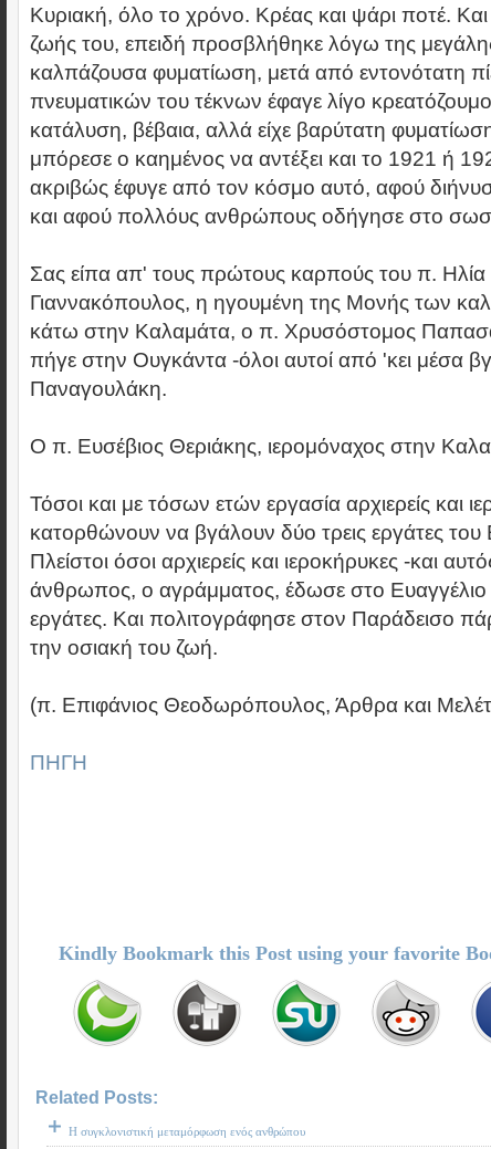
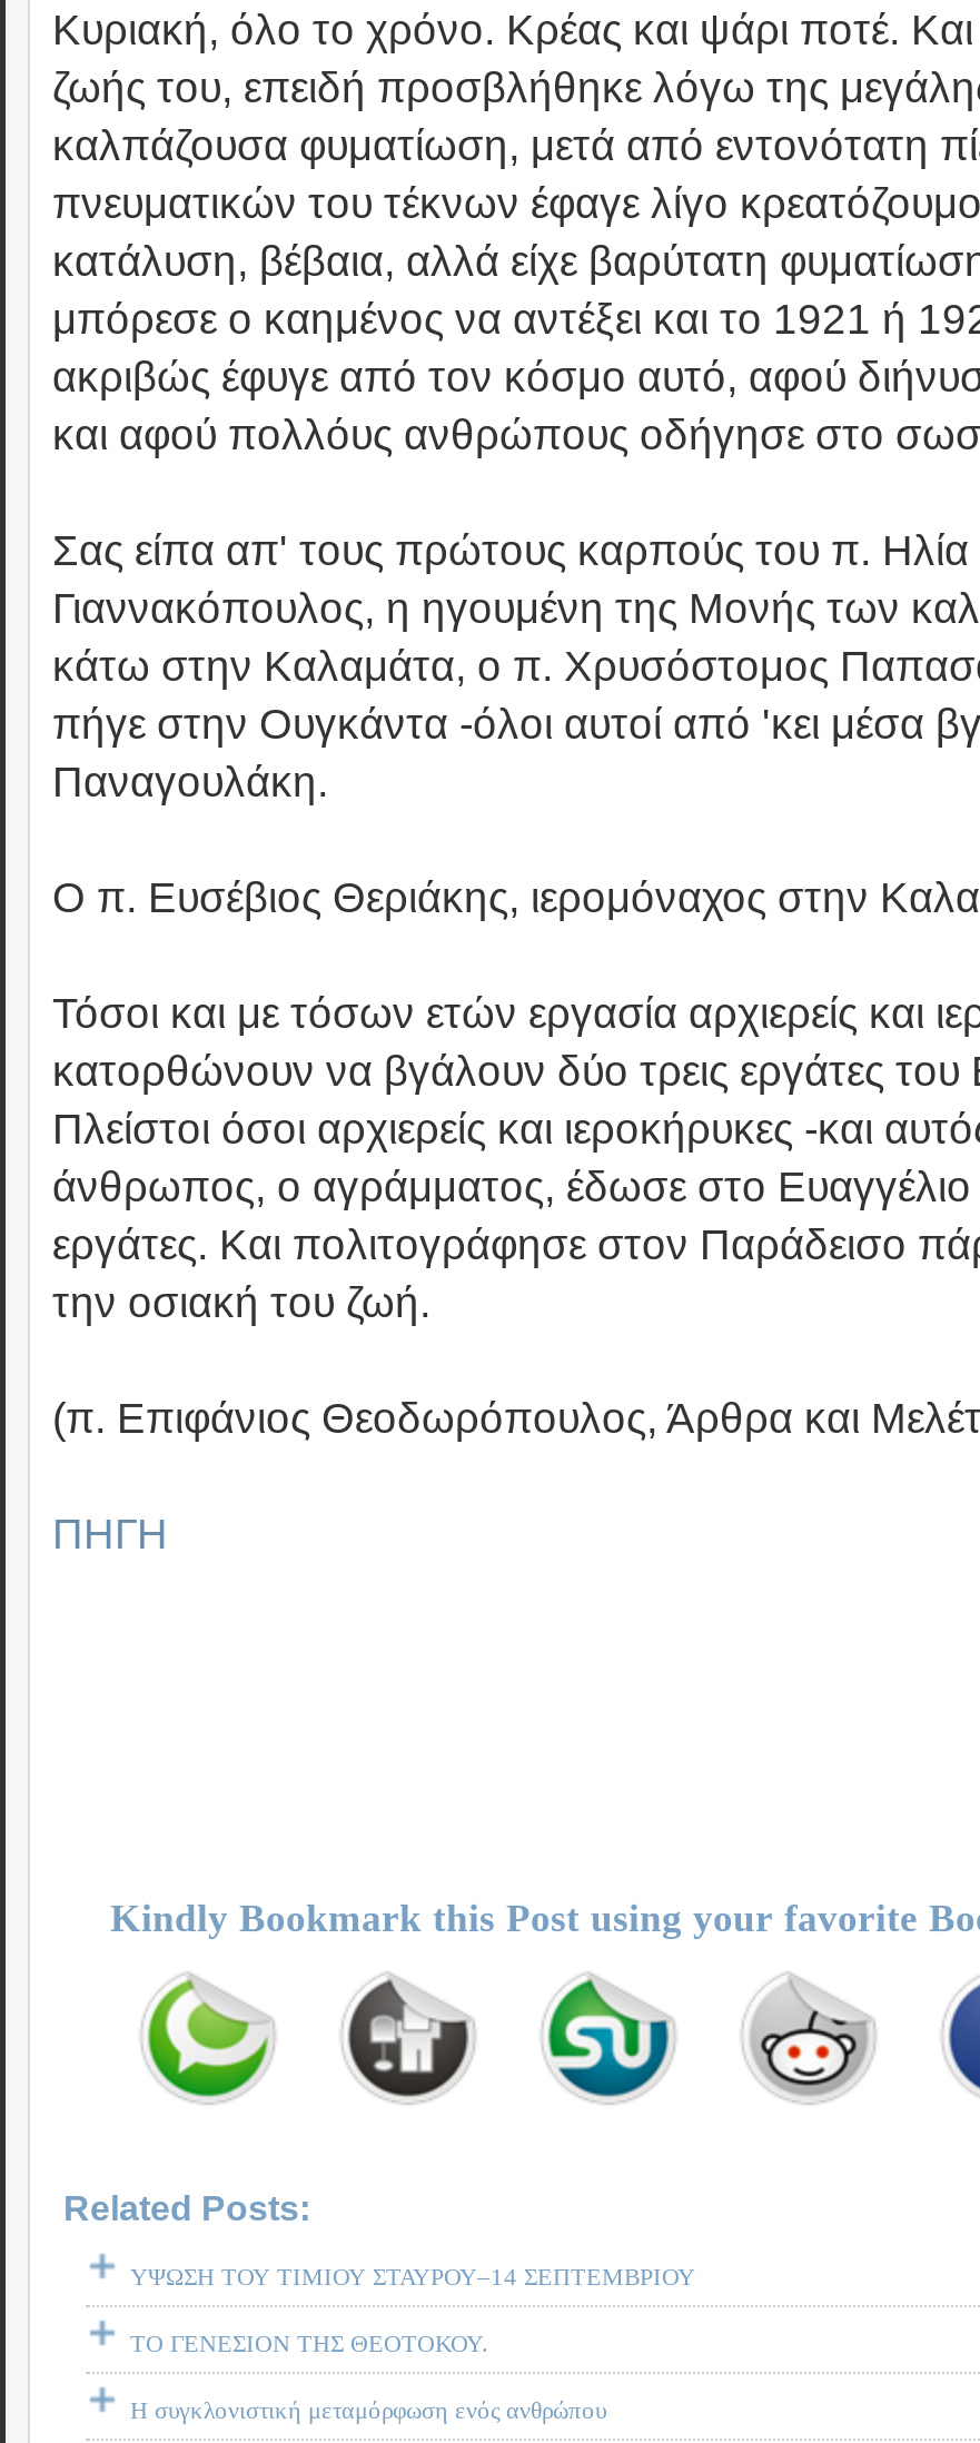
+ ΥΨΩΣΗ ΤΟΥ ΤΙΜΙΟΥ ΣΤΑΥΡΟΥ–14 ΣΕΠΤΕΜΒΡΙΟΥ
+ ΤΟ ΓΕΝΕΣΙΟΝ ΤΗΣ ΘΕΟΤΟΚΟΥ.
